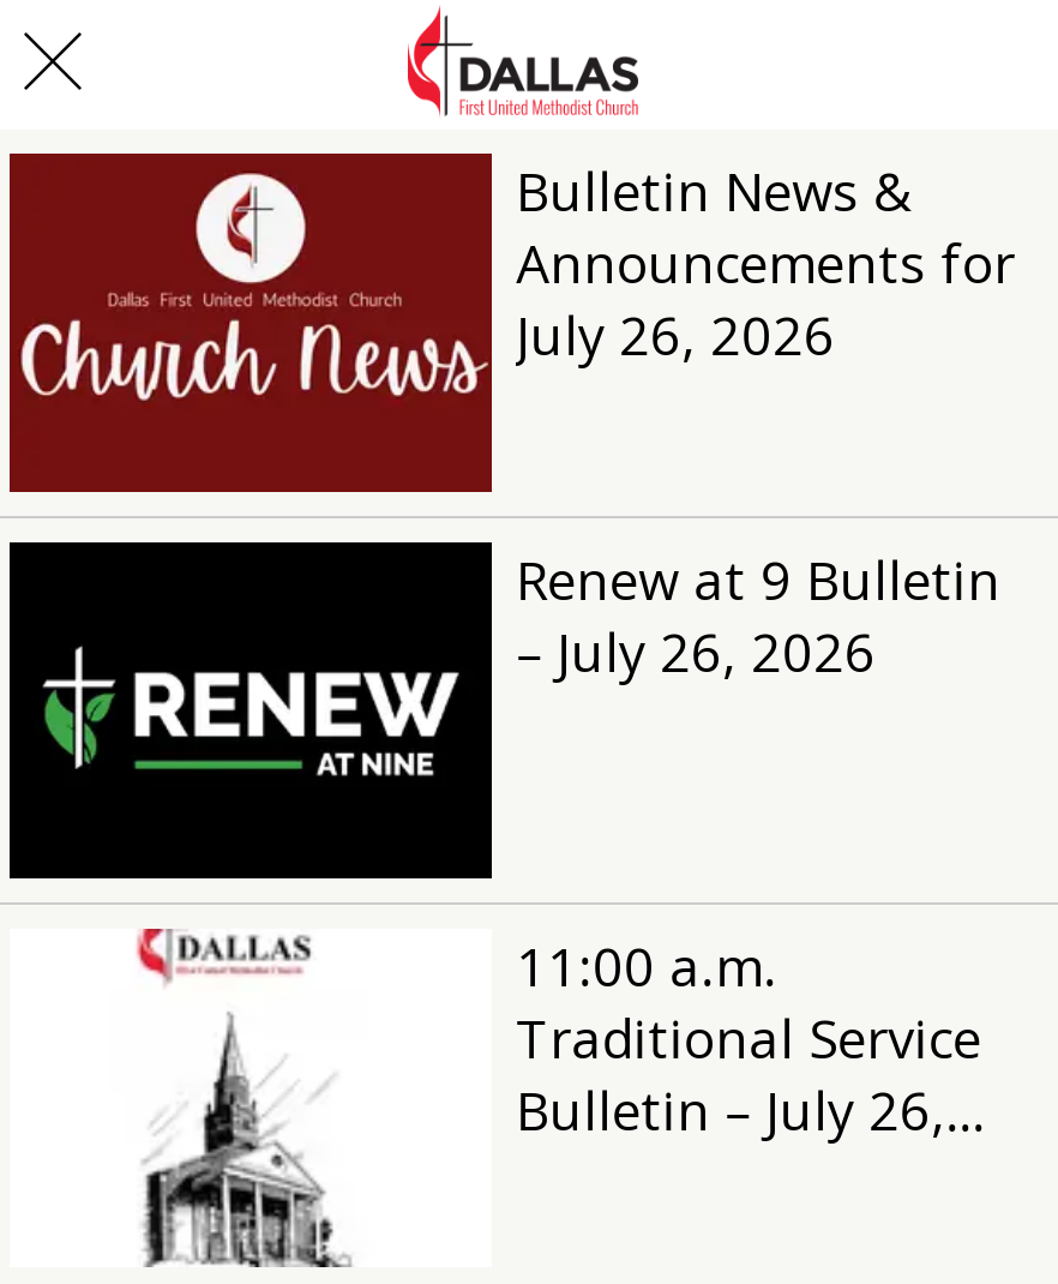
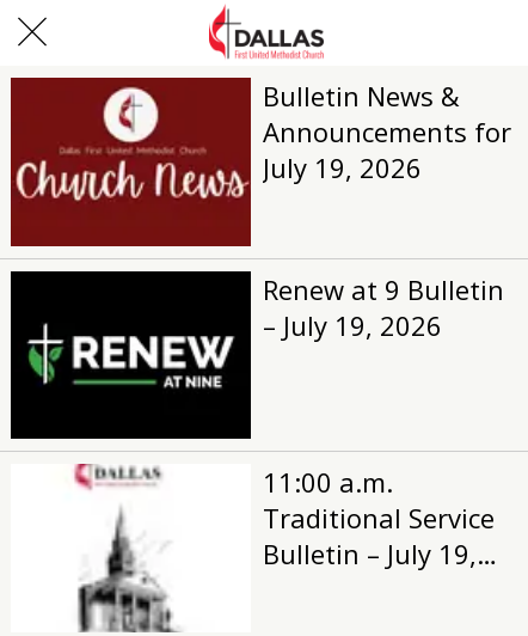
- July 26, 2026
+ July 19, 2026

- – July 26, 2026
+ – July 19, 2026

- Bulletin – July 26,
+ Bulletin – July 19,
